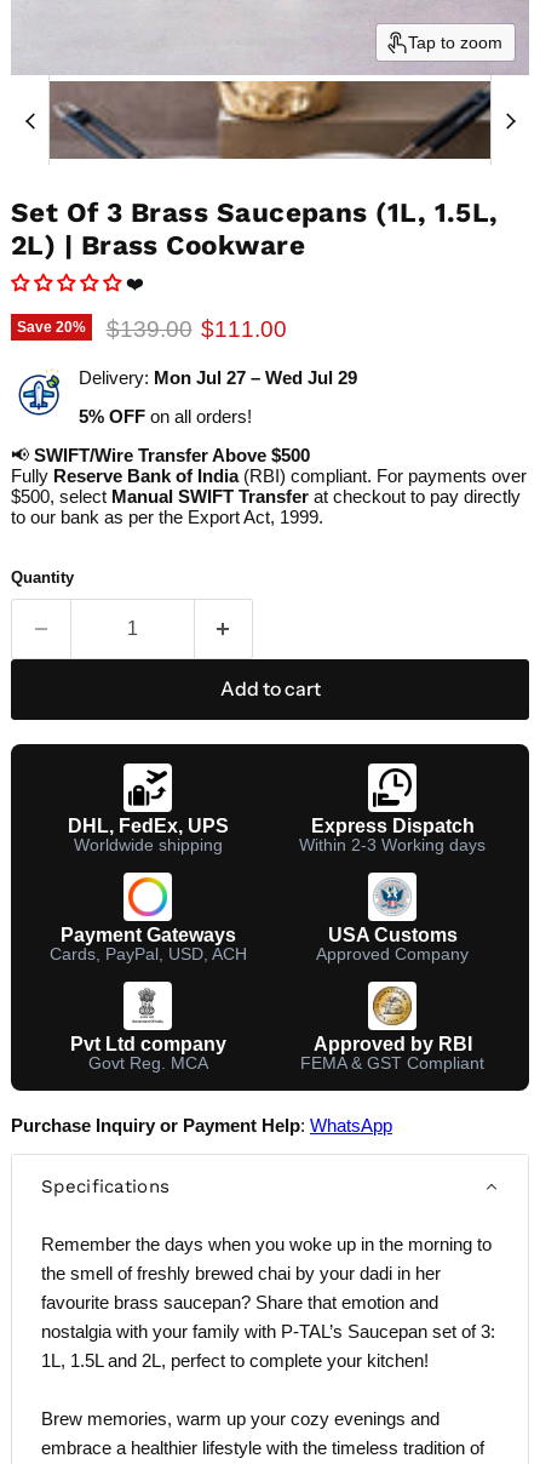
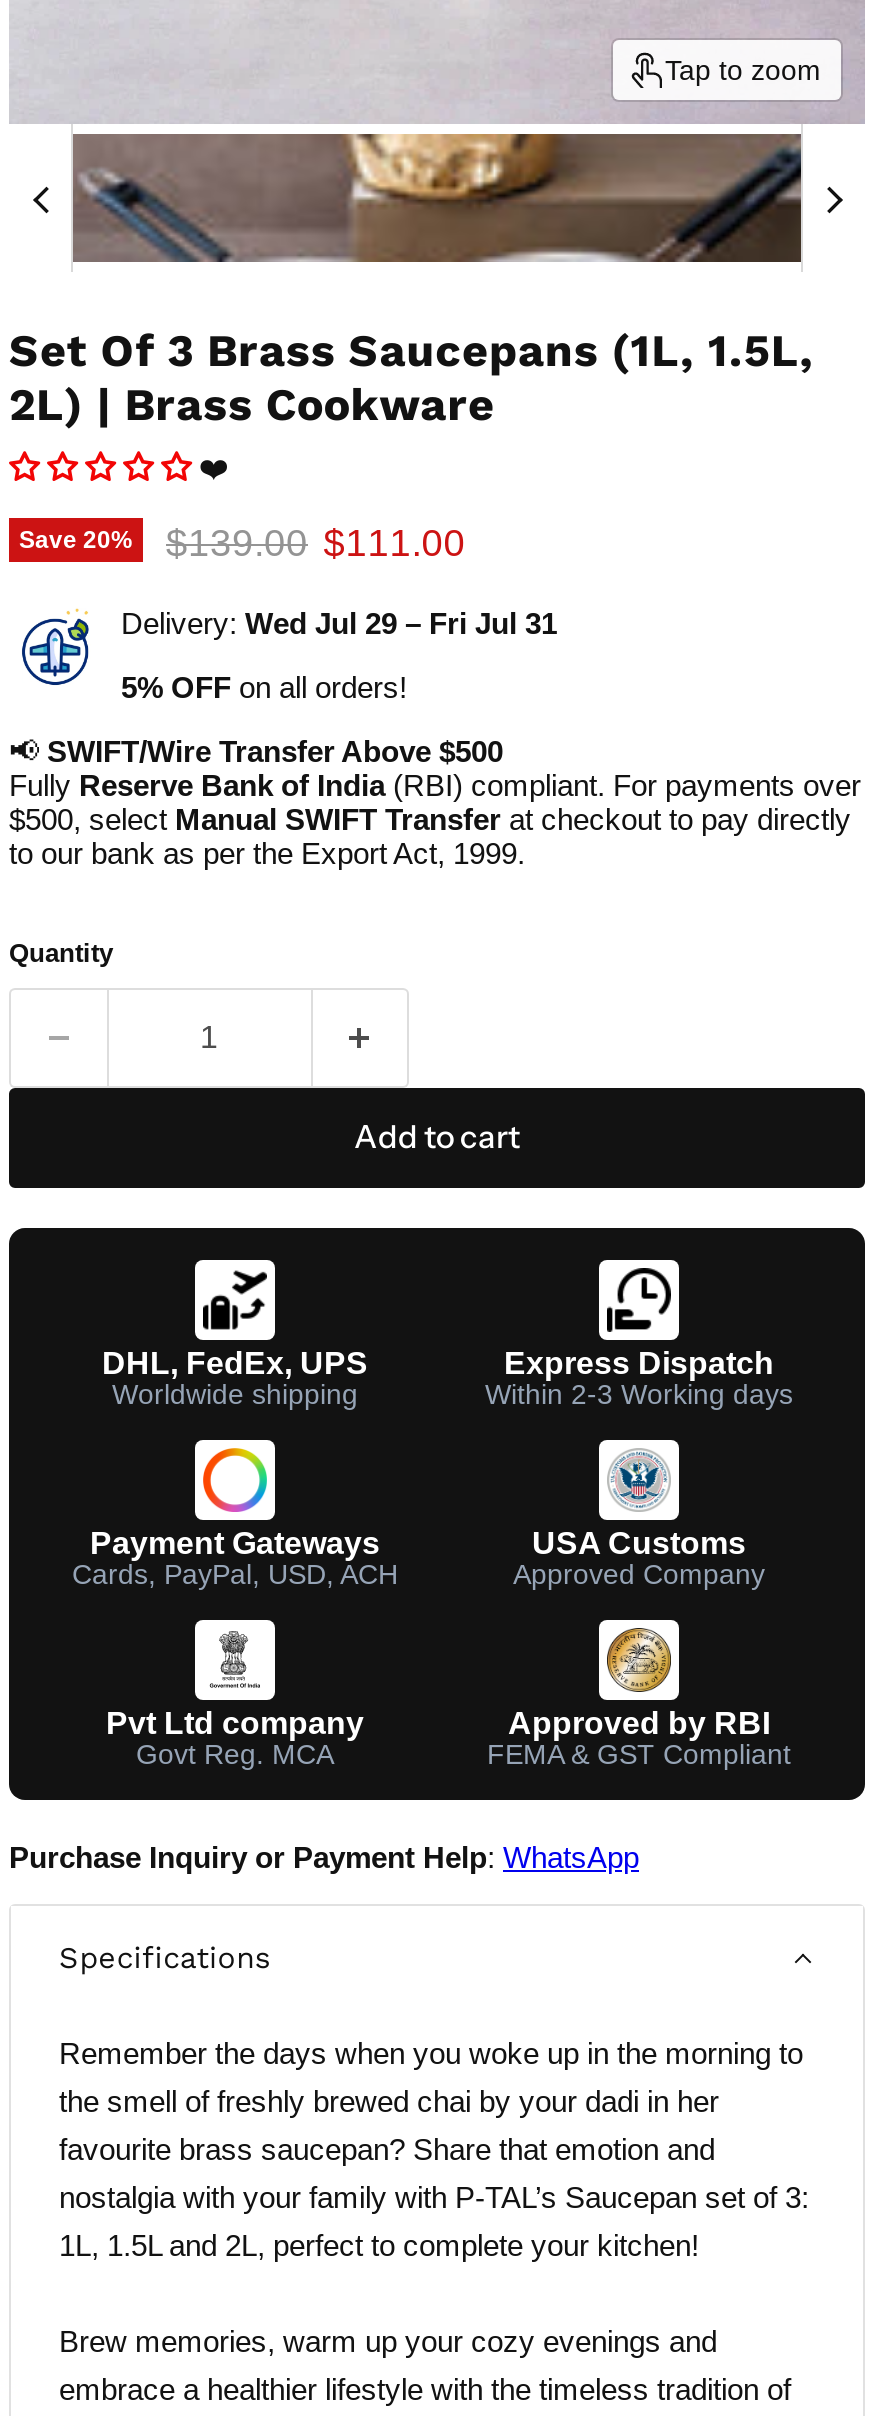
- Delivery: Mon Jul 27 – Wed Jul 29
+ Delivery: Wed Jul 29 – Fri Jul 31
